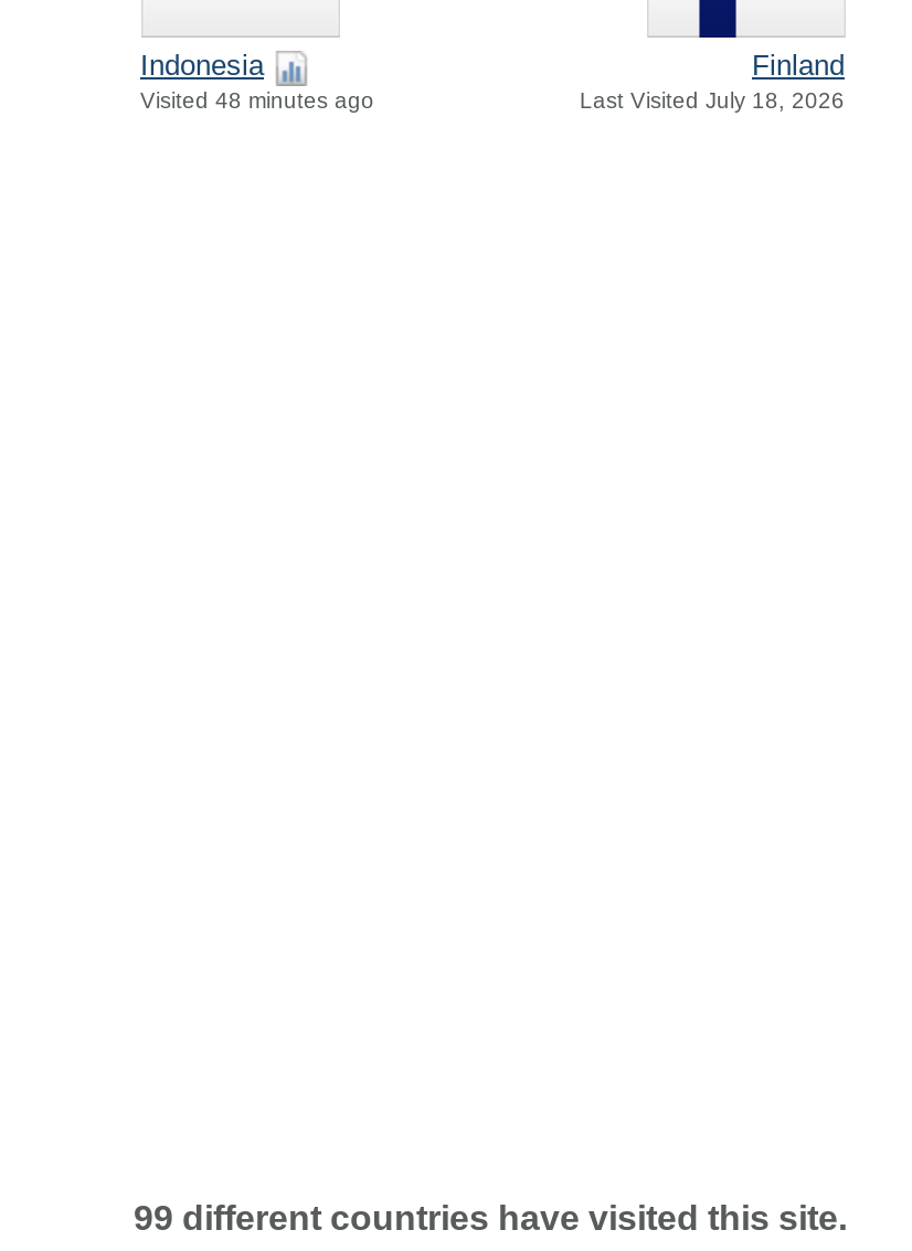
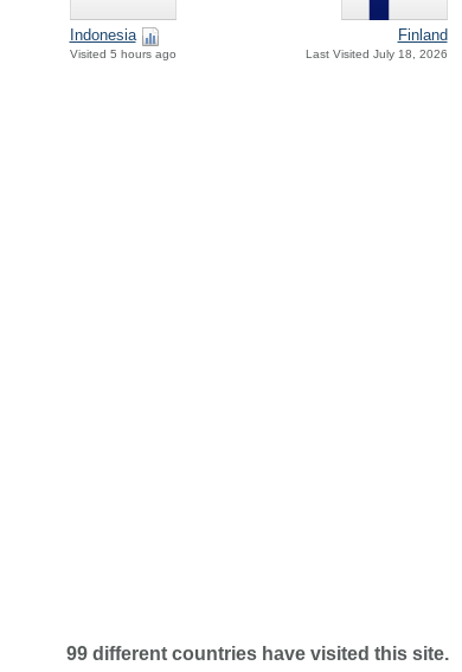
- Visited 48 minutes ago
+ Visited 5 hours ago
